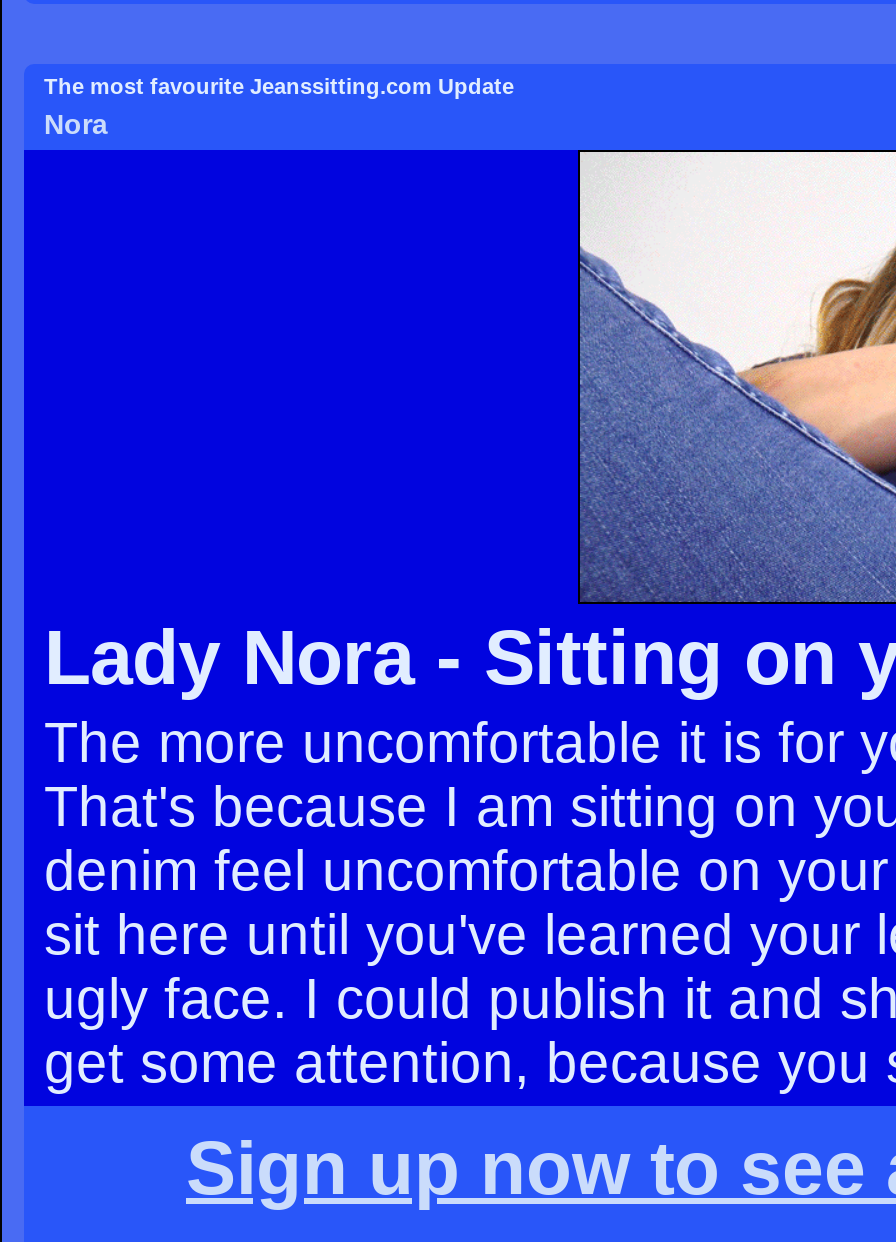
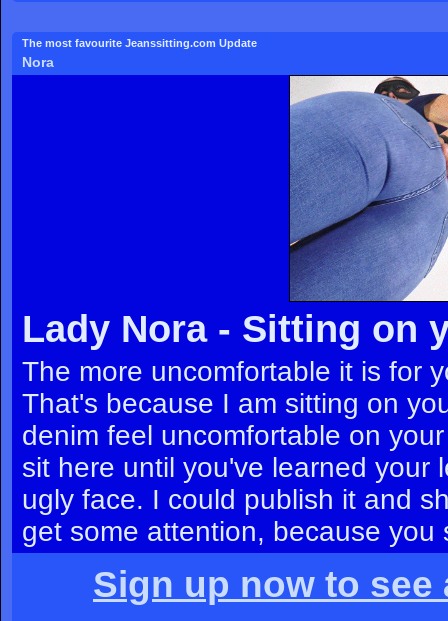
- [image]
+ [image]
